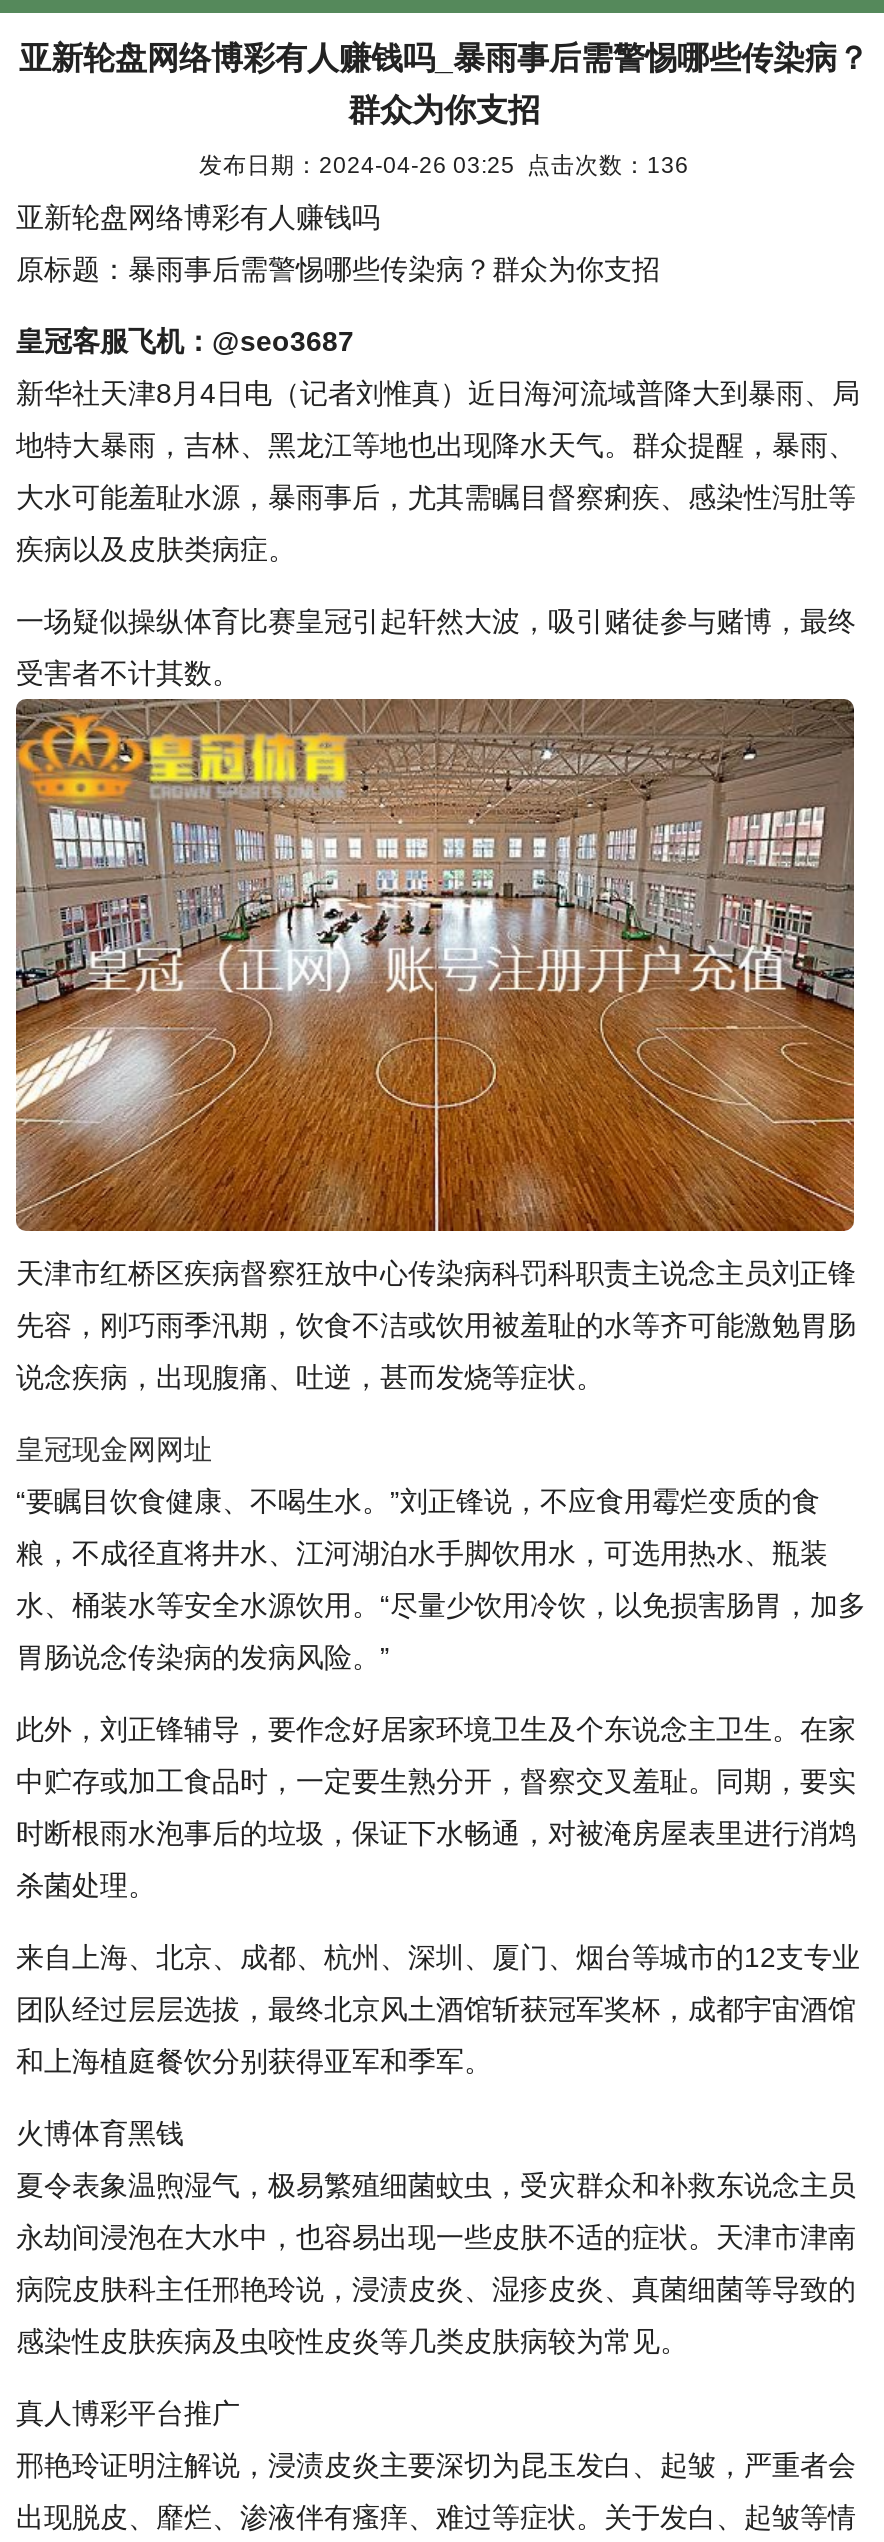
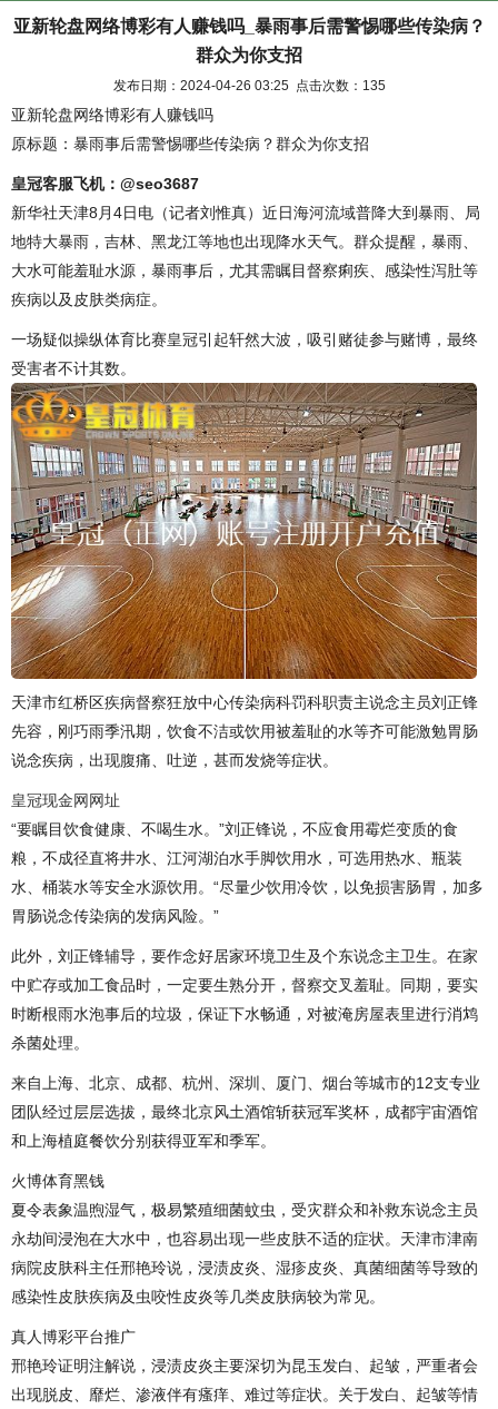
- 发布日期：2024-04-26 03:25 点击次数：136
+ 发布日期：2024-04-26 03:25 点击次数：135
